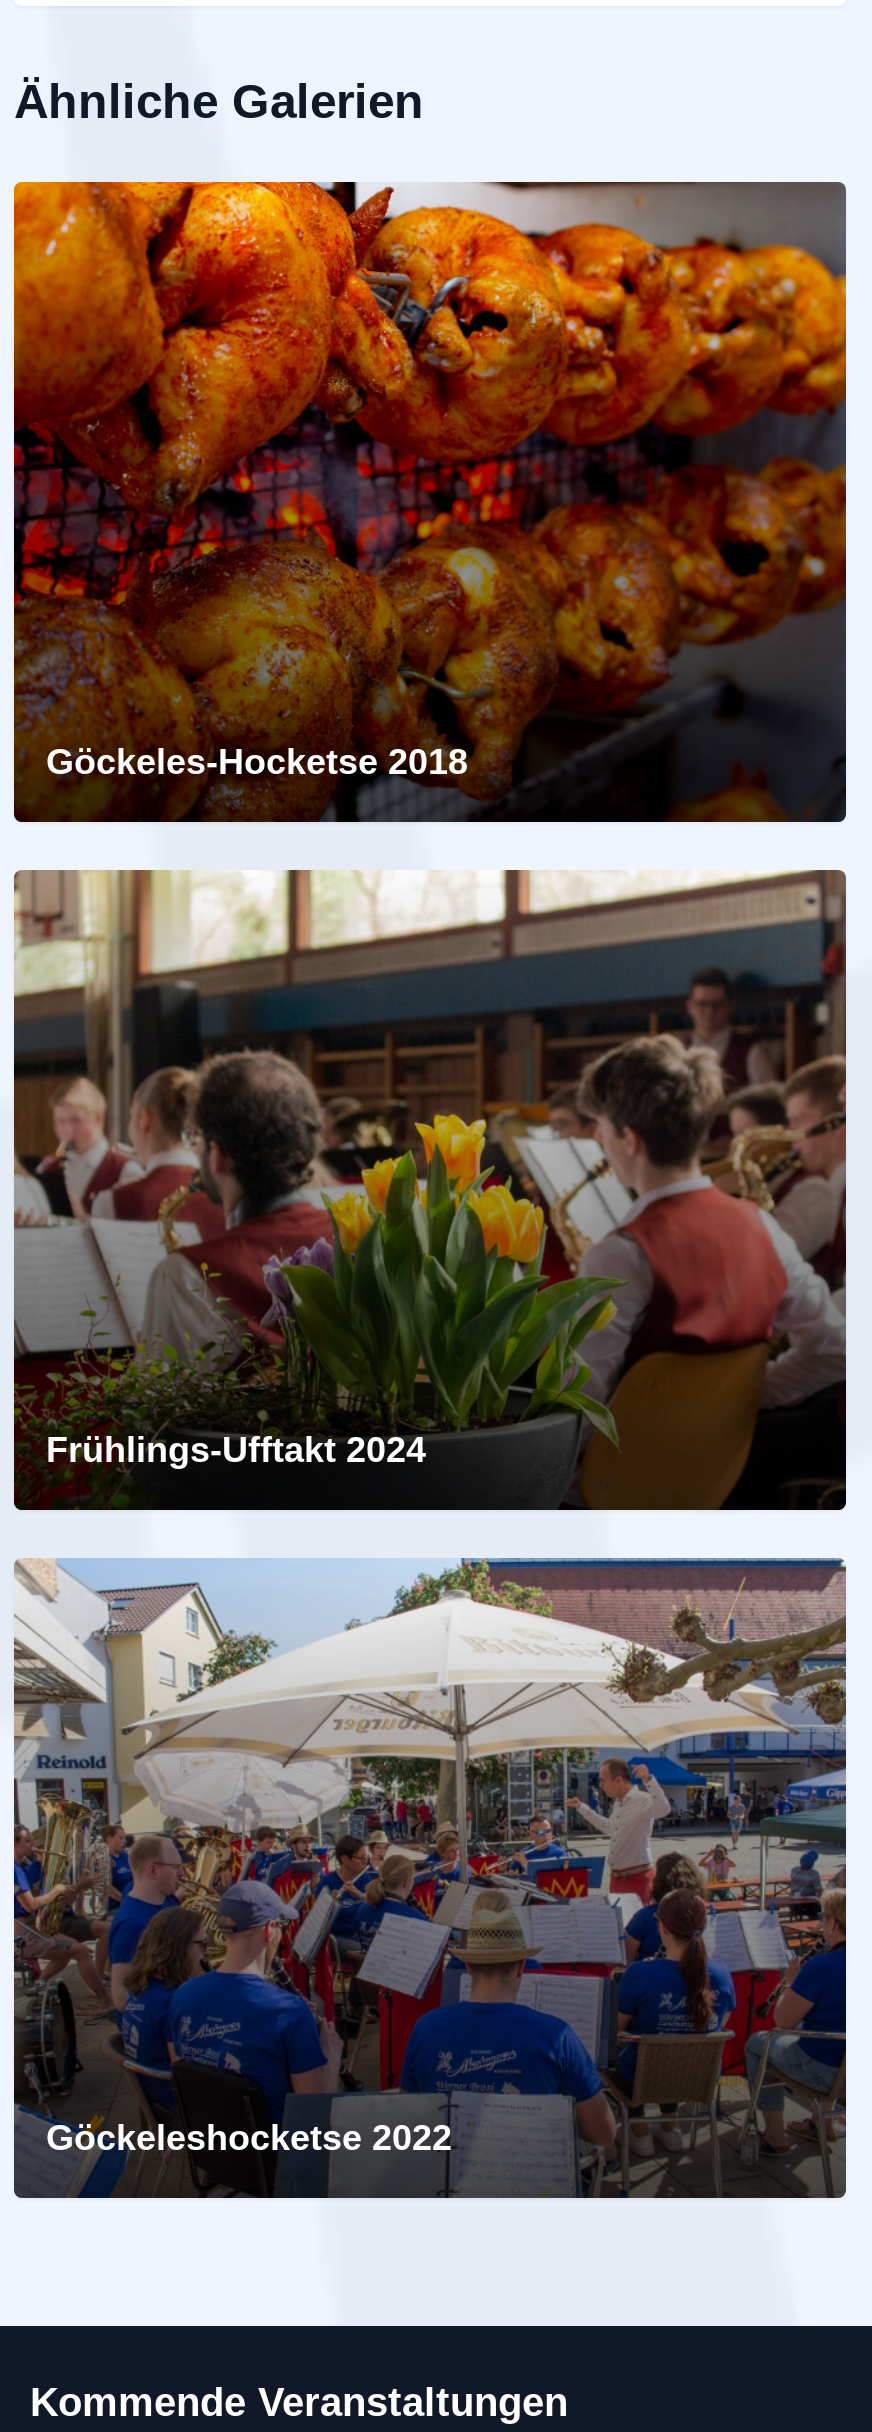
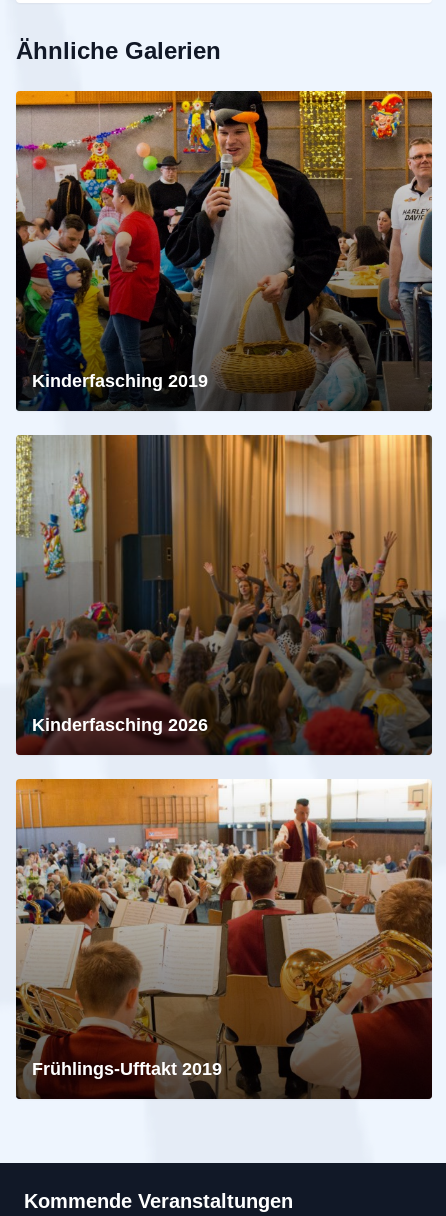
- [image]
- Göckeles-Hocketse 2018
+ [image]
+ Kinderfasching 2019

- [image]
- Frühlings-Ufftakt 2024
+ [image]
+ Kinderfasching 2026

- [image]
- Göckeleshocketse 2022
+ [image]
+ Frühlings-Ufftakt 2019
